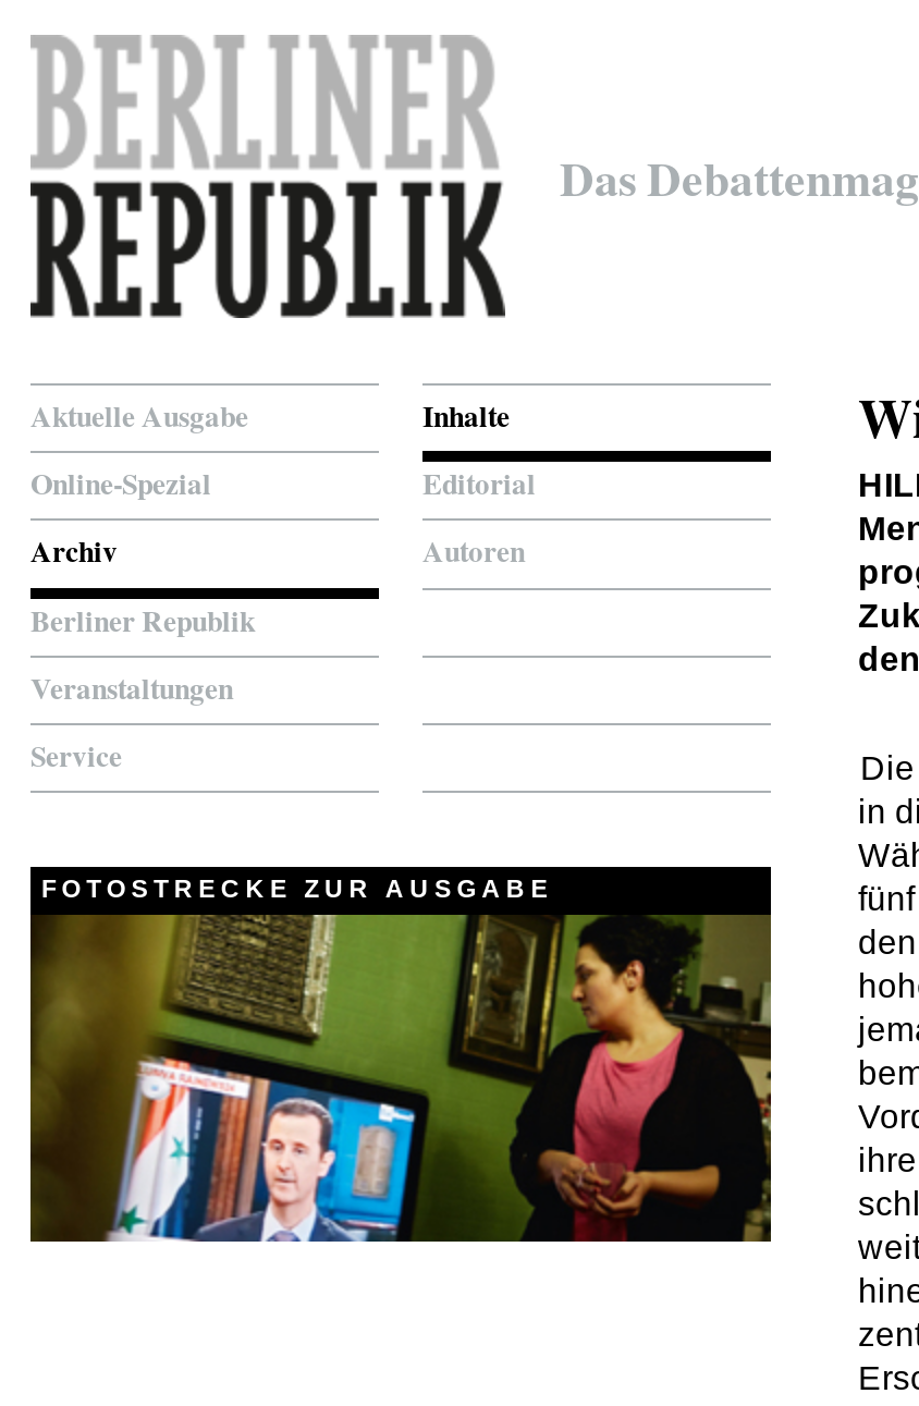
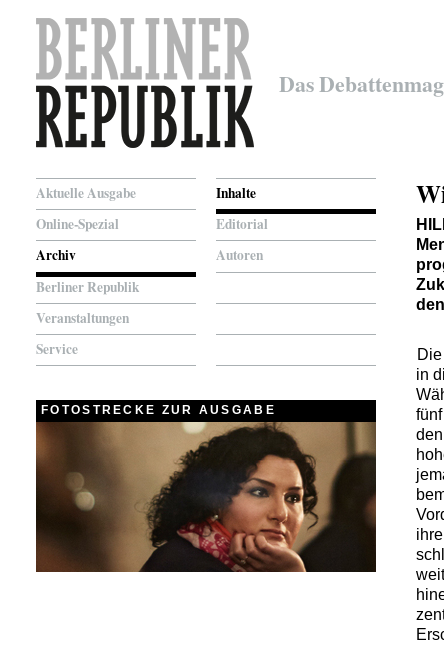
- [image]
+ [image]
